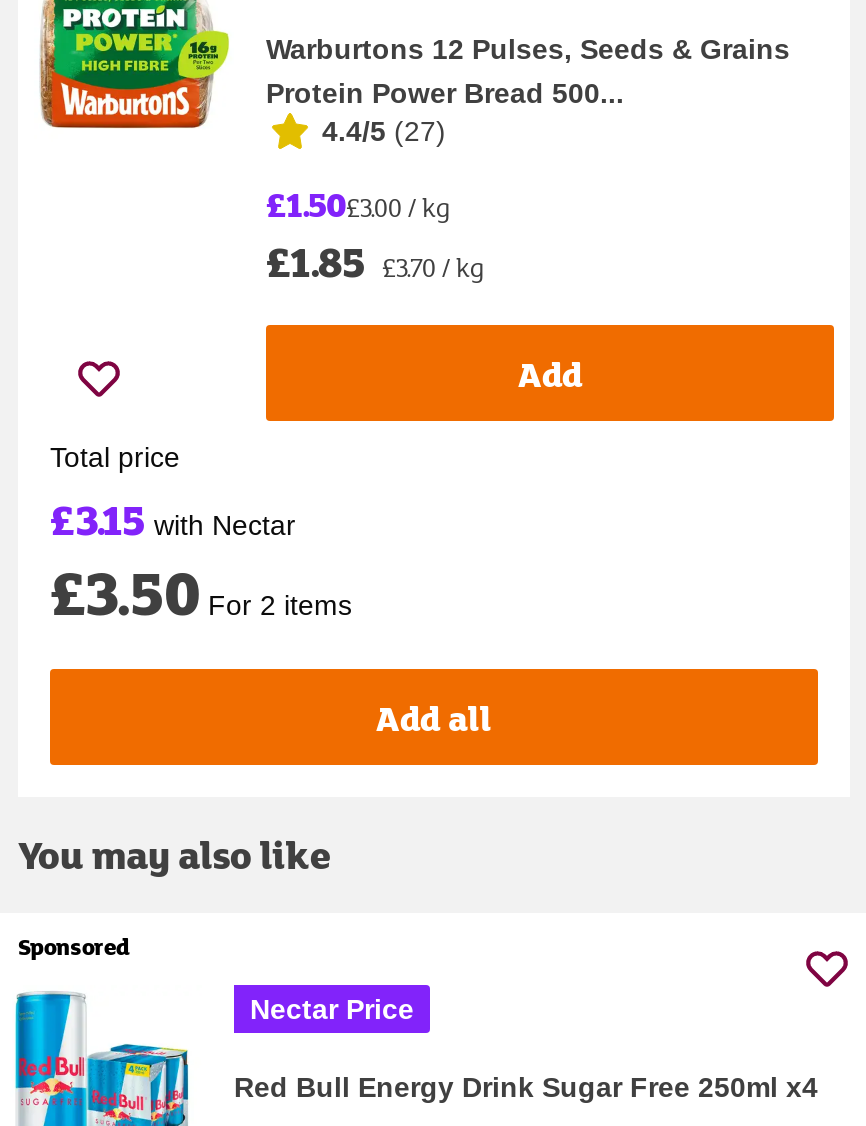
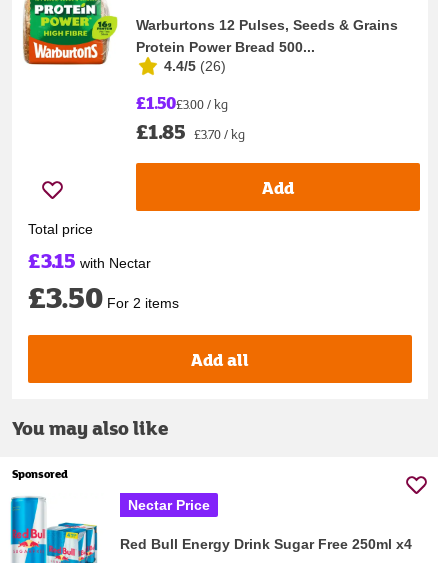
- 4.4/5 (27)
+ 4.4/5 (26)
